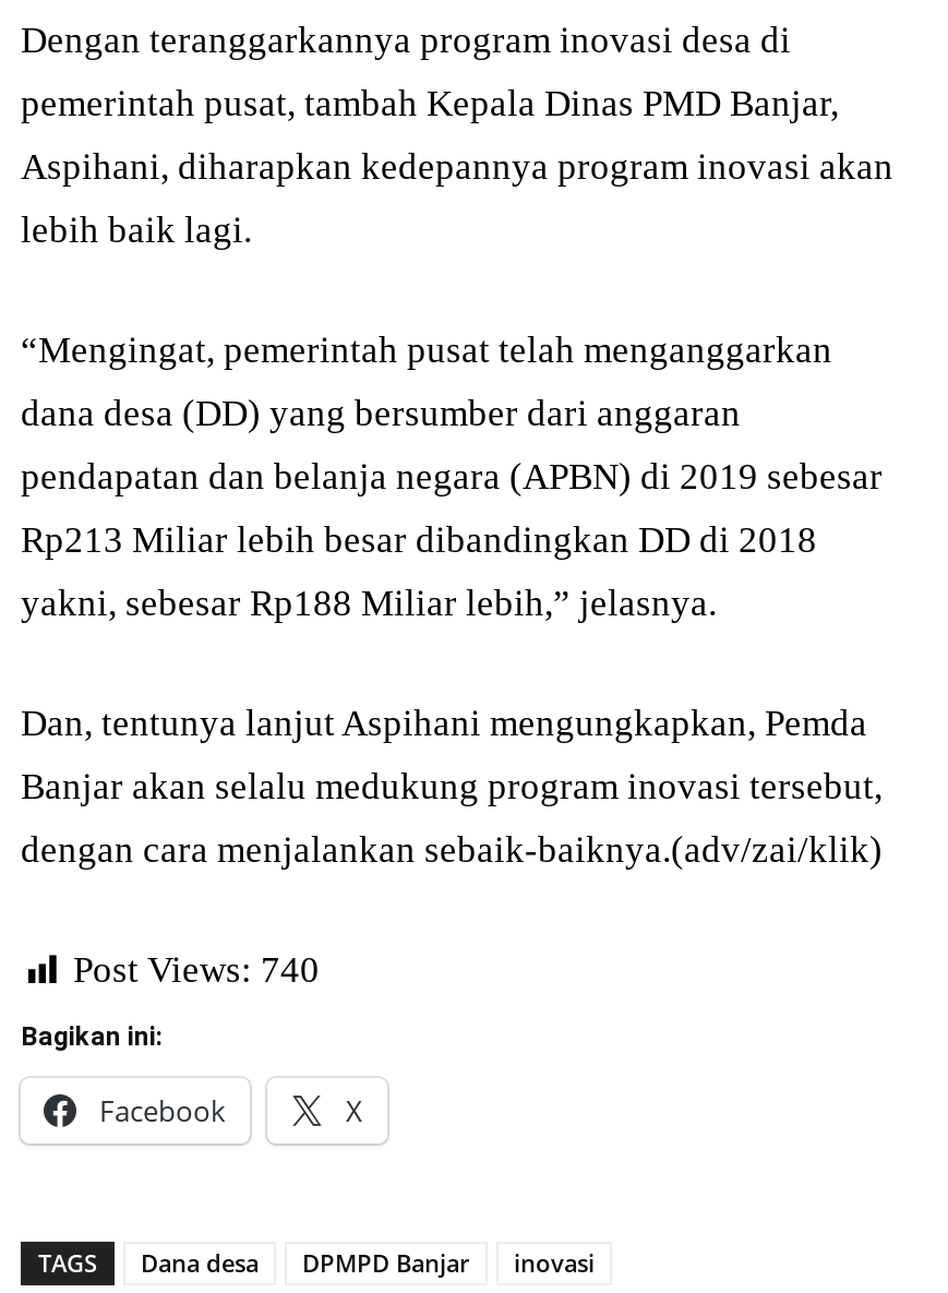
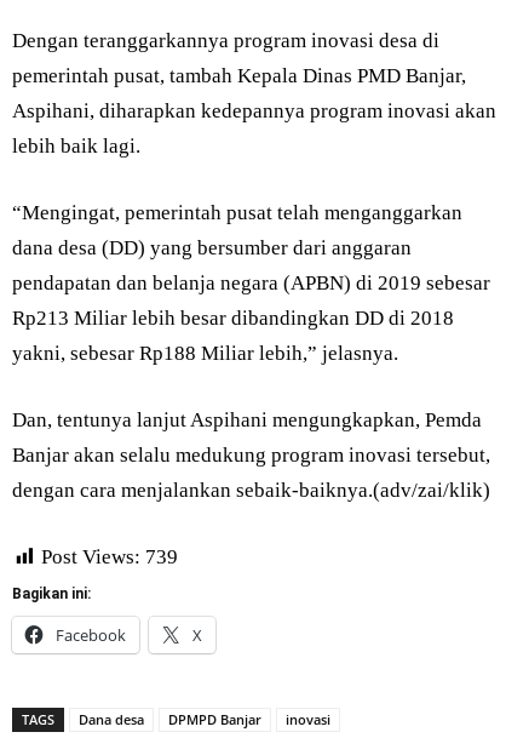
- Post Views: 740
+ Post Views: 739
